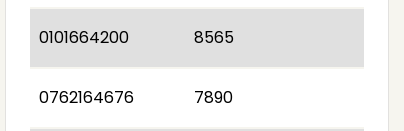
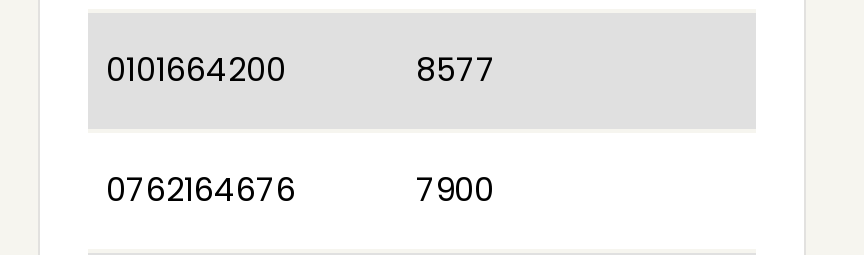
- 8565
+ 8577

- 7890
+ 7900
